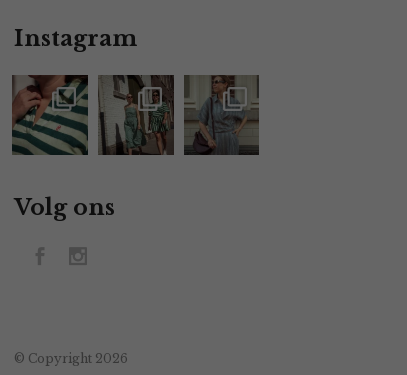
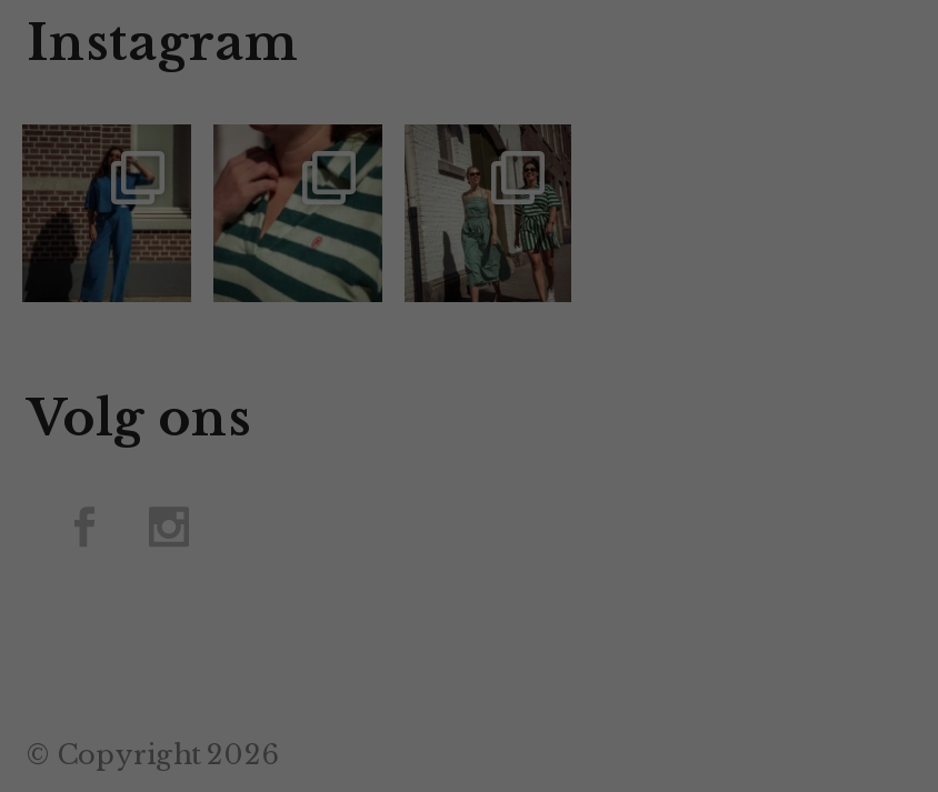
- [image]
+ [image]

- [image]
+ [image]

- [image]
+ [image]
